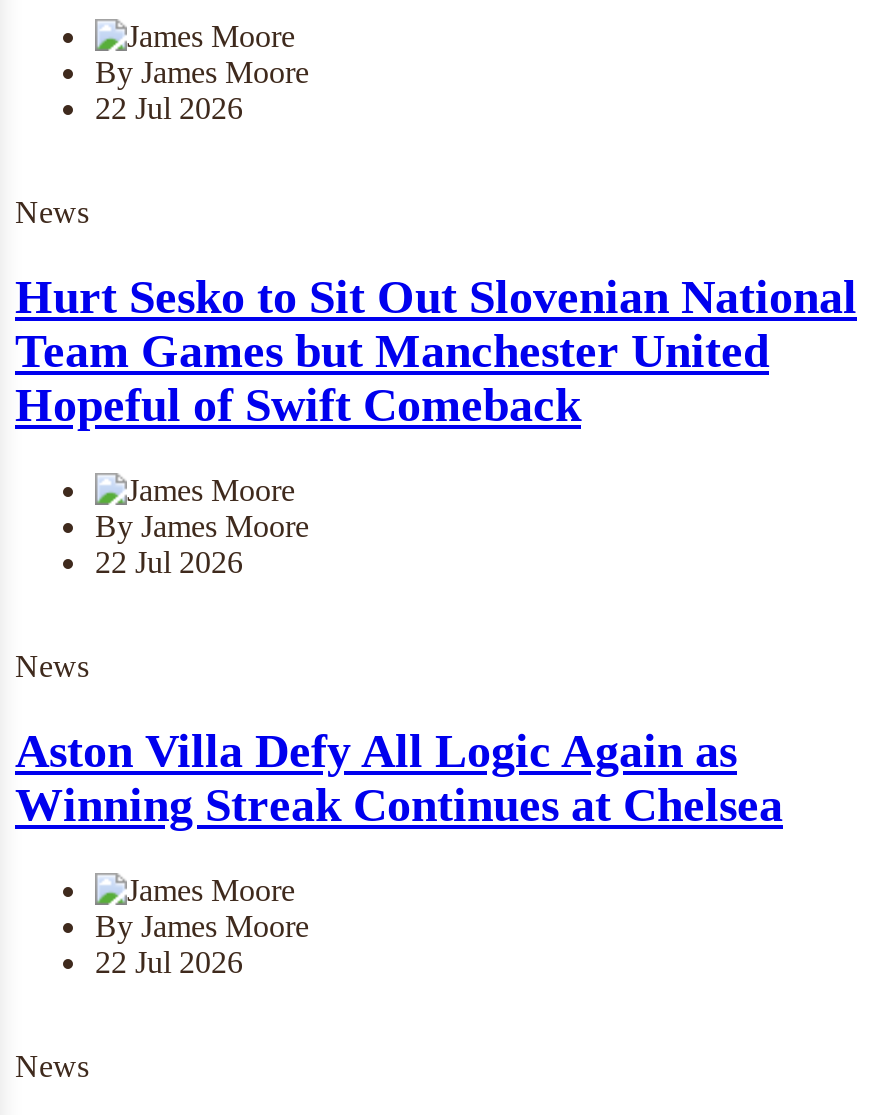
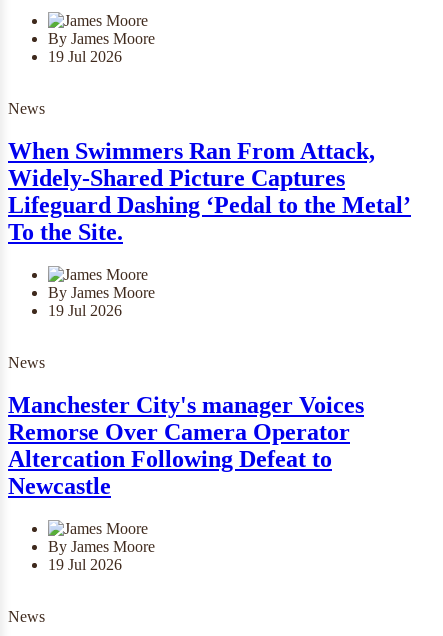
- 22 Jul 2026
+ 19 Jul 2026

- Hurt Sesko to Sit Out Slovenian National
- Team Games but Manchester United
- Hopeful of Swift Comeback
+ When Swimmers Ran From Attack,
+ Widely-Shared Picture Captures
+ Lifeguard Dashing ‘Pedal to the Metal’
+ To the Site.

- 22 Jul 2026
+ 19 Jul 2026

- Aston Villa Defy All Logic Again as
- Winning Streak Continues at Chelsea
+ Manchester City's manager Voices
+ Remorse Over Camera Operator
+ Altercation Following Defeat to
+ Newcastle

- 22 Jul 2026
+ 19 Jul 2026
